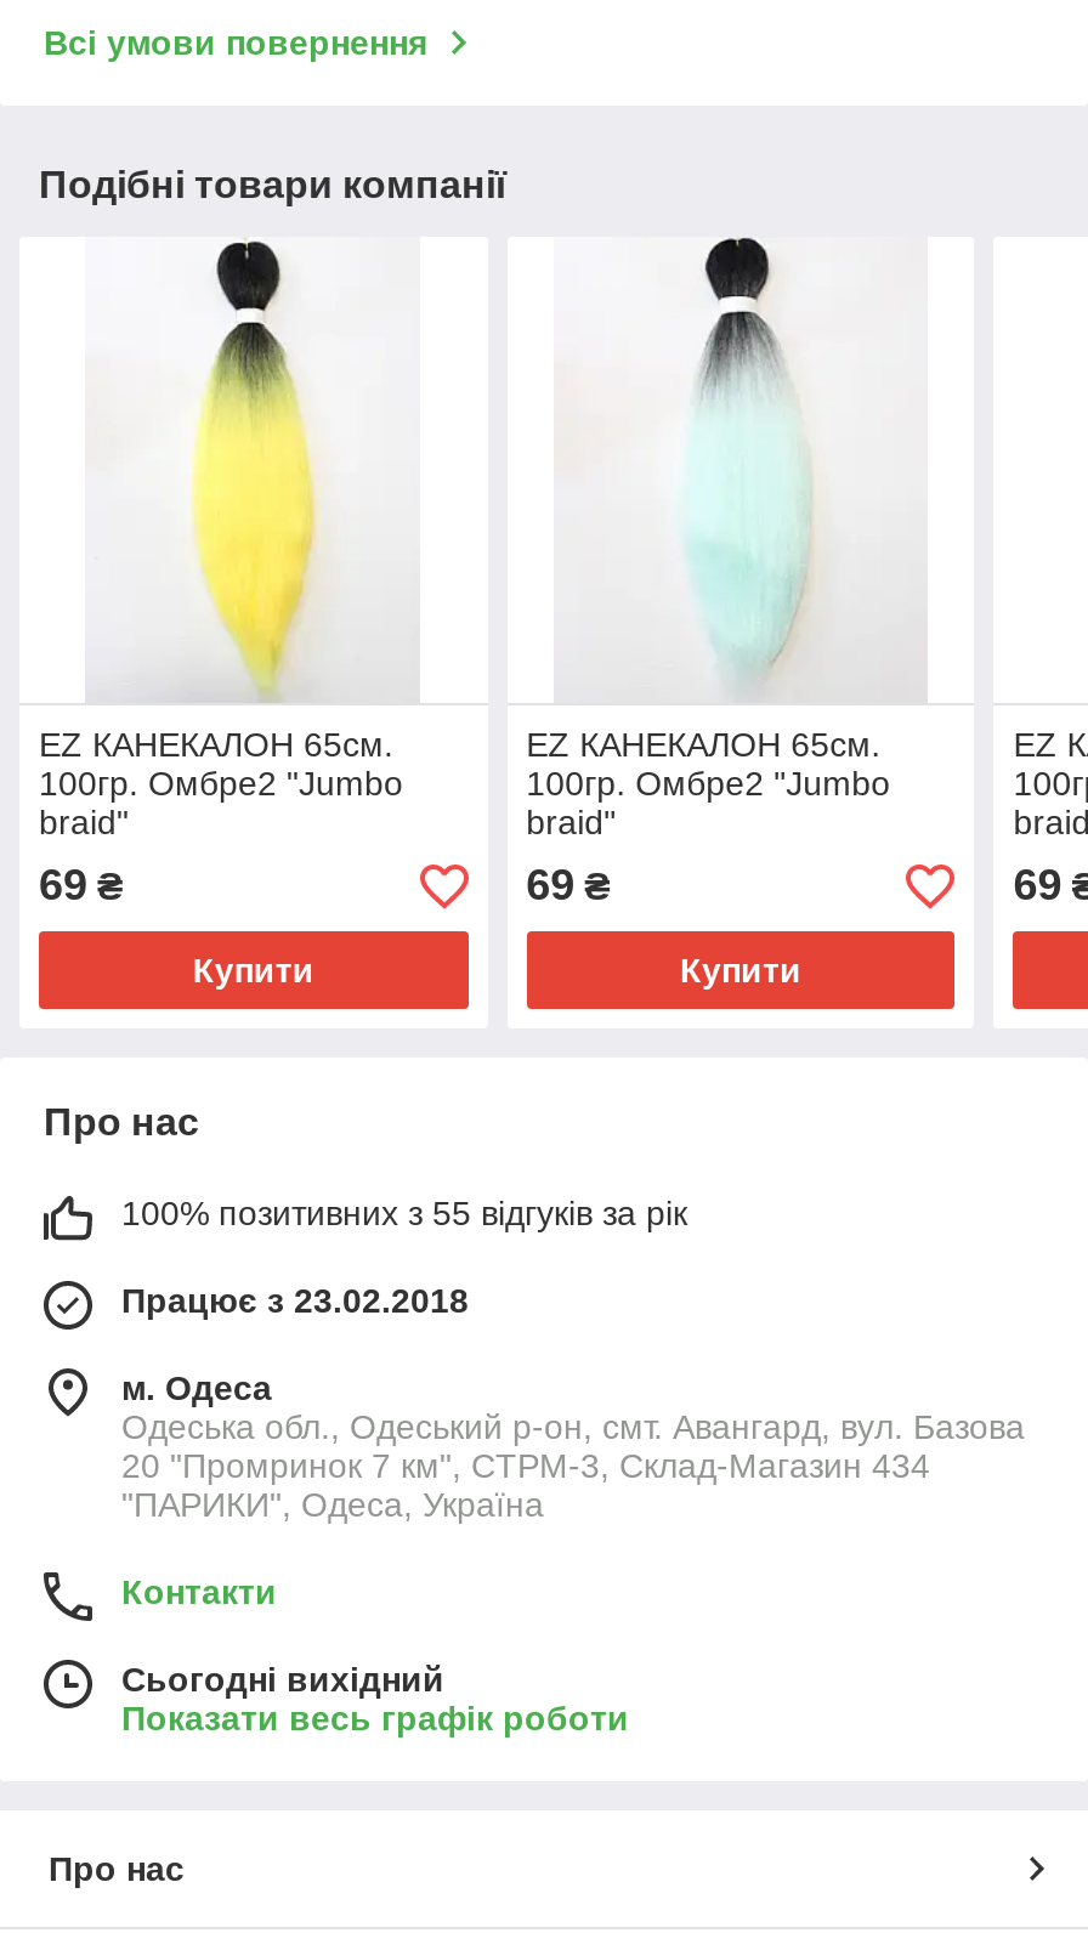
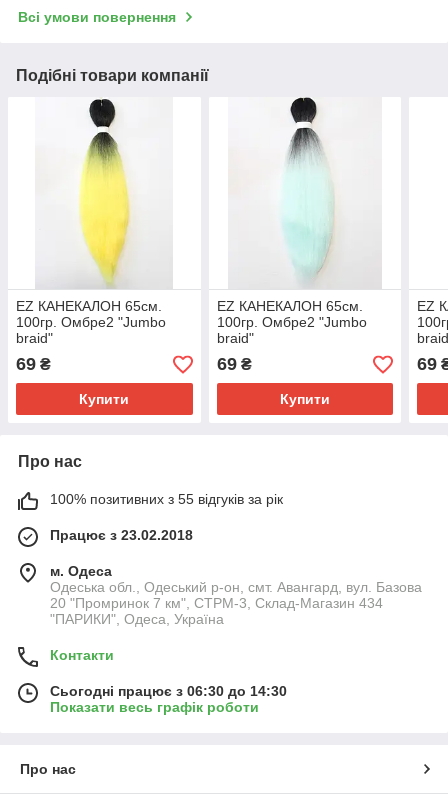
- Сьогодні вихідний
+ Сьогодні працює з 06:30 до 14:30
